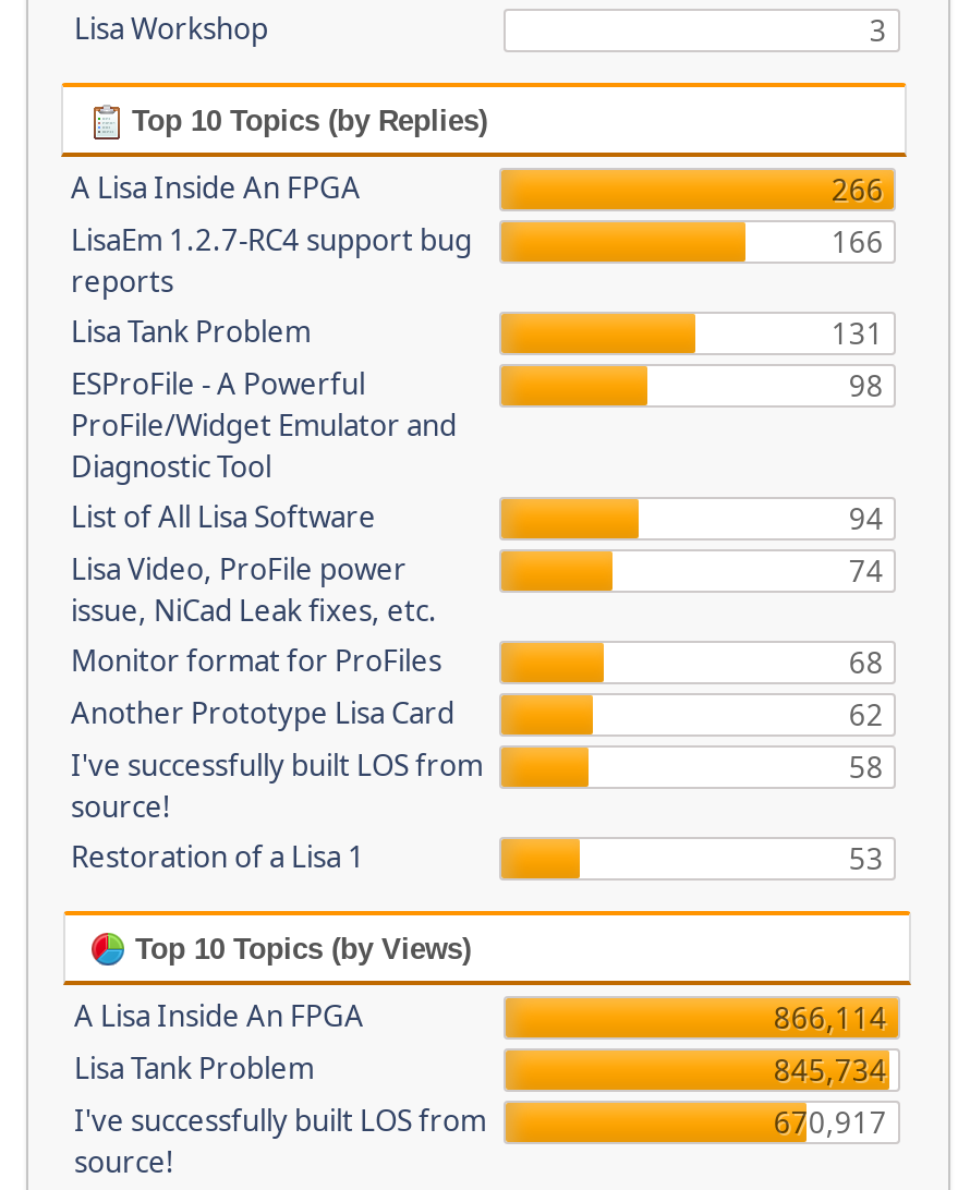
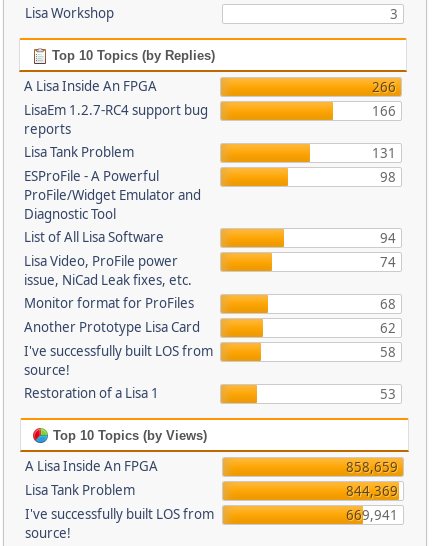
- 866,114
+ 858,659

- 845,734
+ 844,369

- 670,917
+ 669,941
